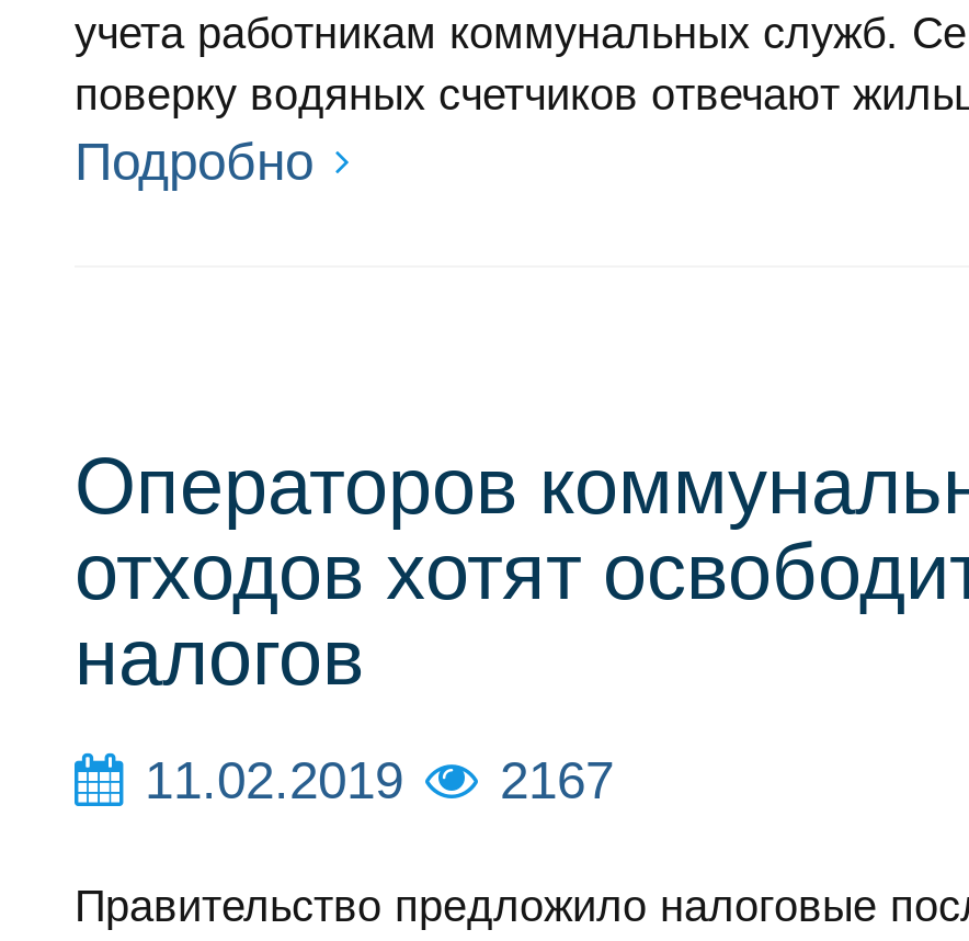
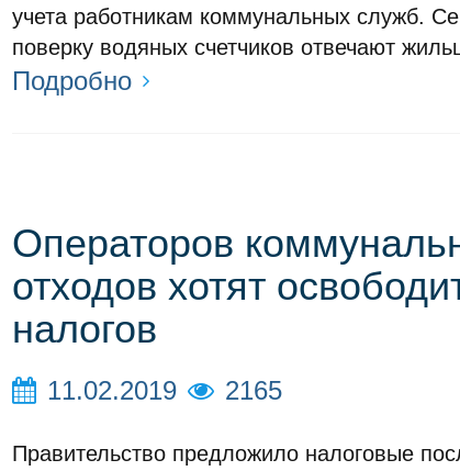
- 11.02.2019 2167
+ 11.02.2019 2165
